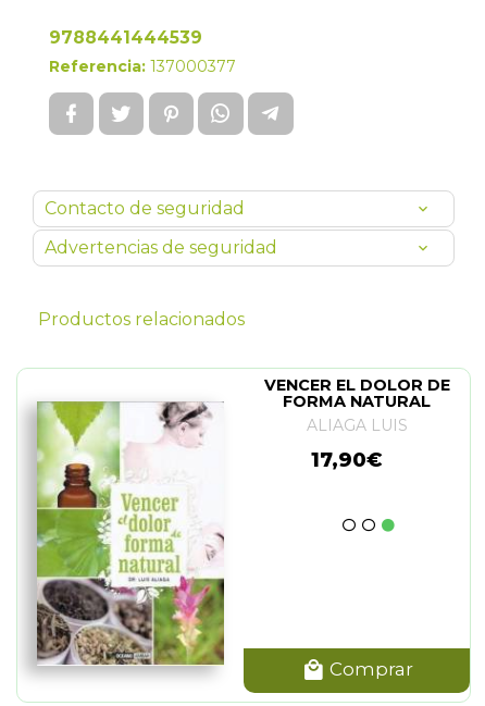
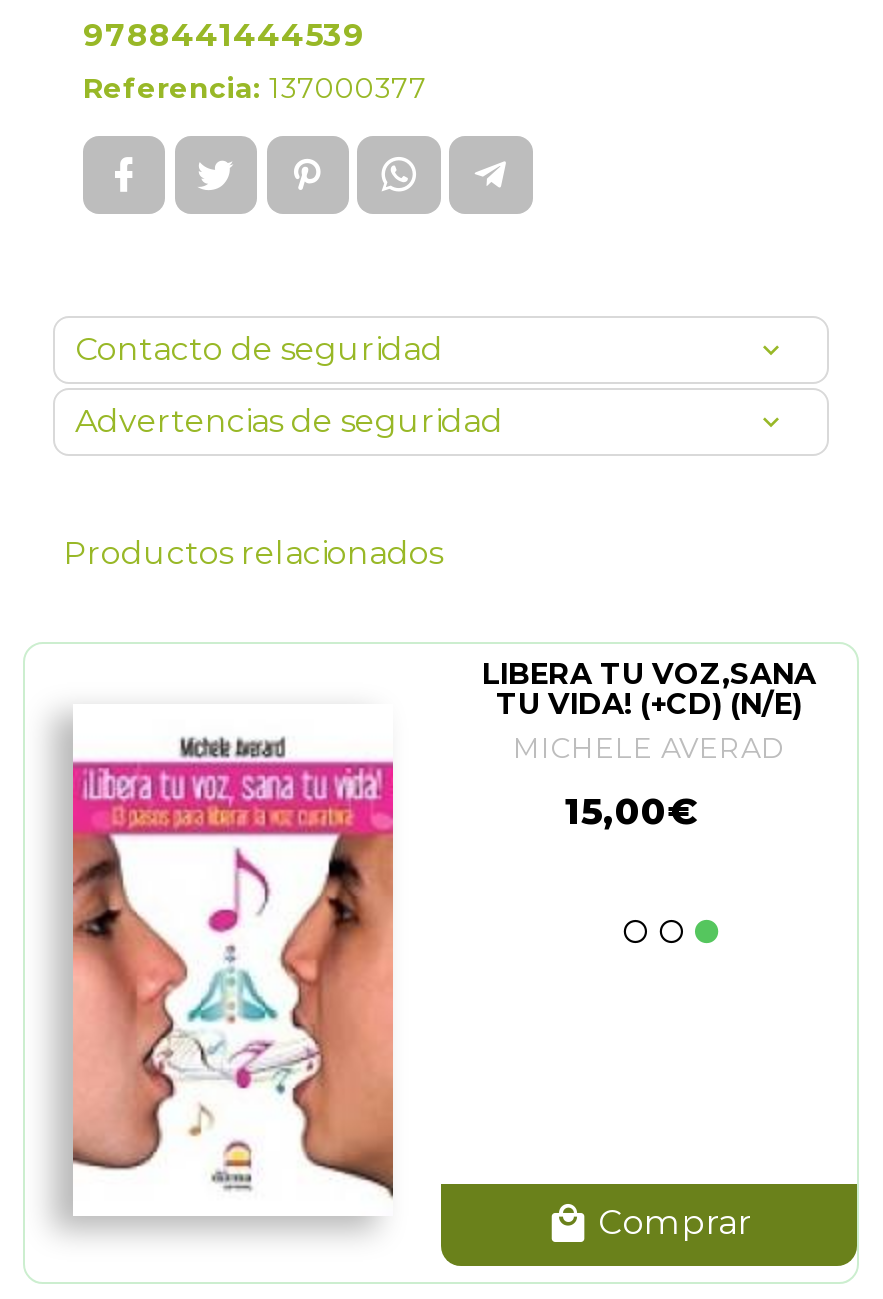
- [image]
- VENCER EL DOLOR DE
- FORMA NATURAL
- ALIAGA LUIS
+ [image]
+ LIBERA TU VOZ,SANA
+ TU VIDA! (+CD) (N/E)
+ MICHELE AVERAD

- 17,90€
+ 15,00€
